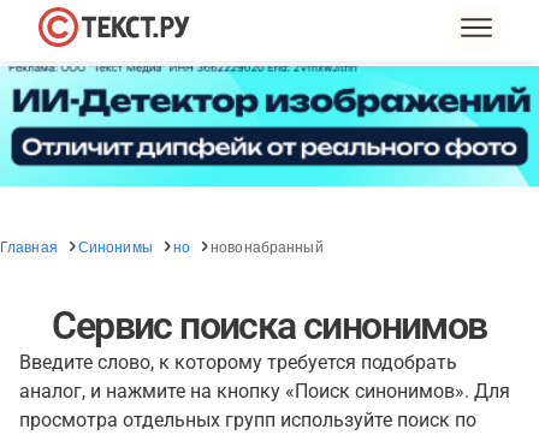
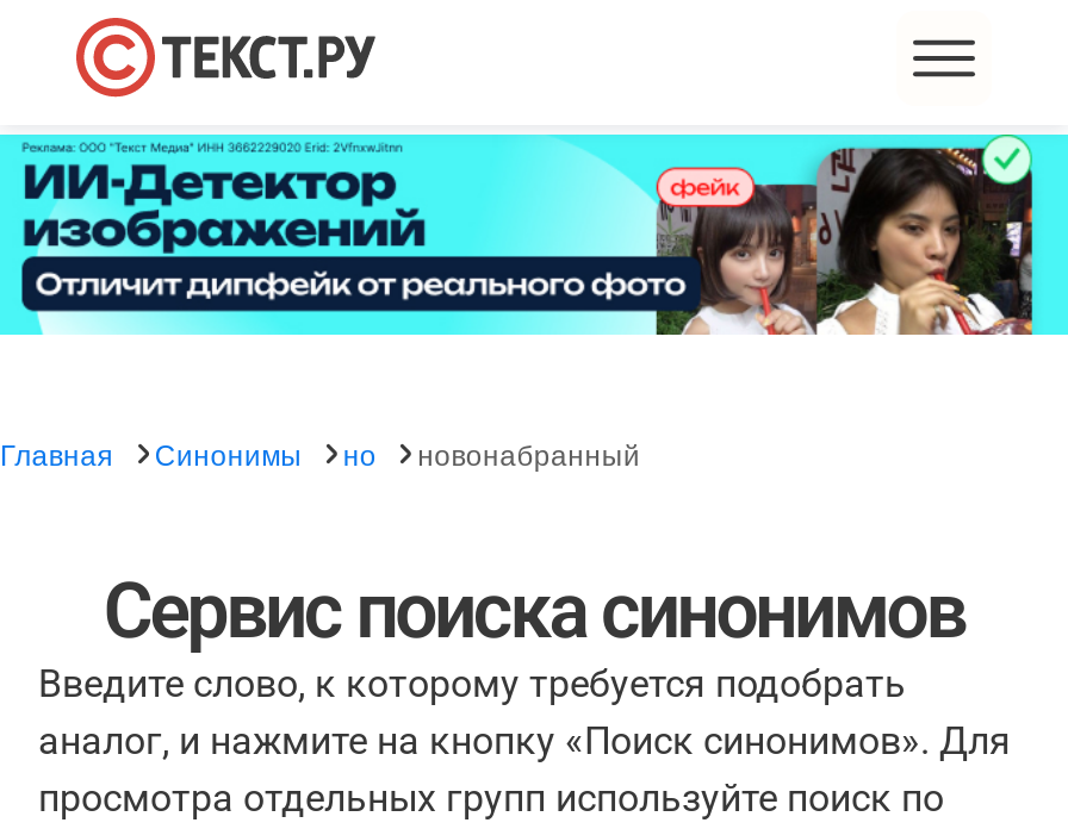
- [image]
+ [image]
